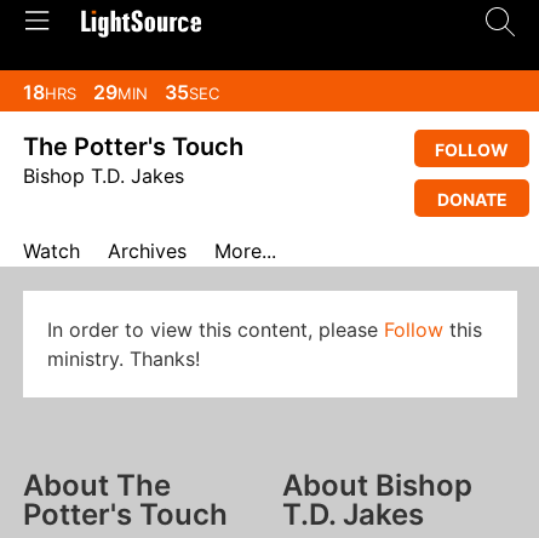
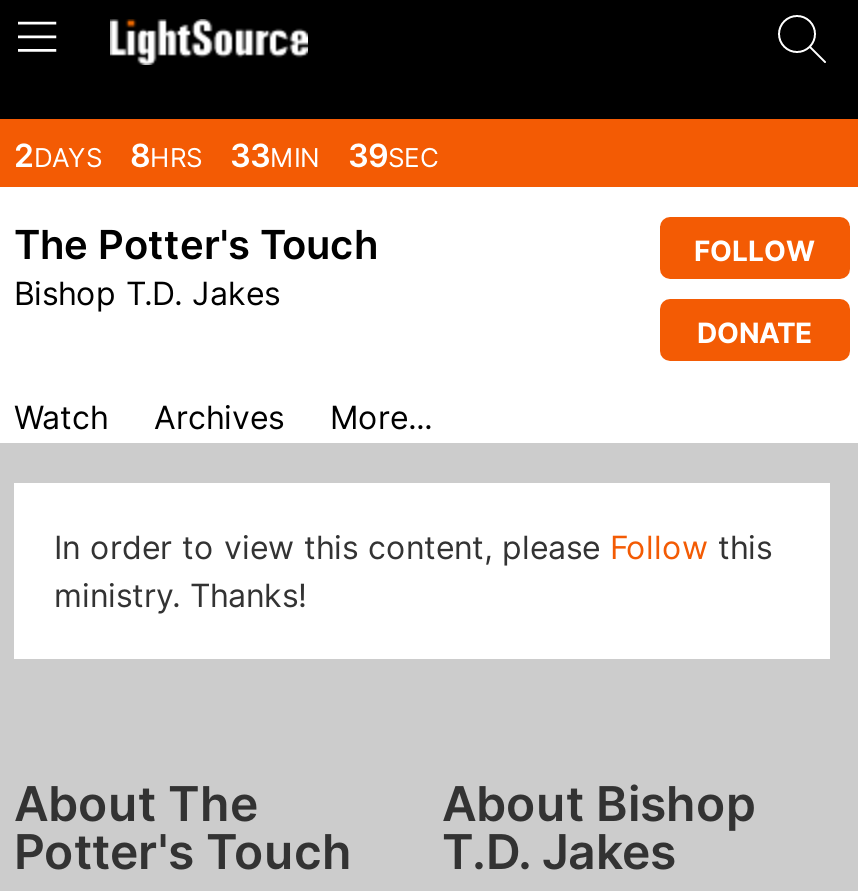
- 18HRS 29MIN 35SEC
+ 2DAYS 8HRS 33MIN 39SEC
